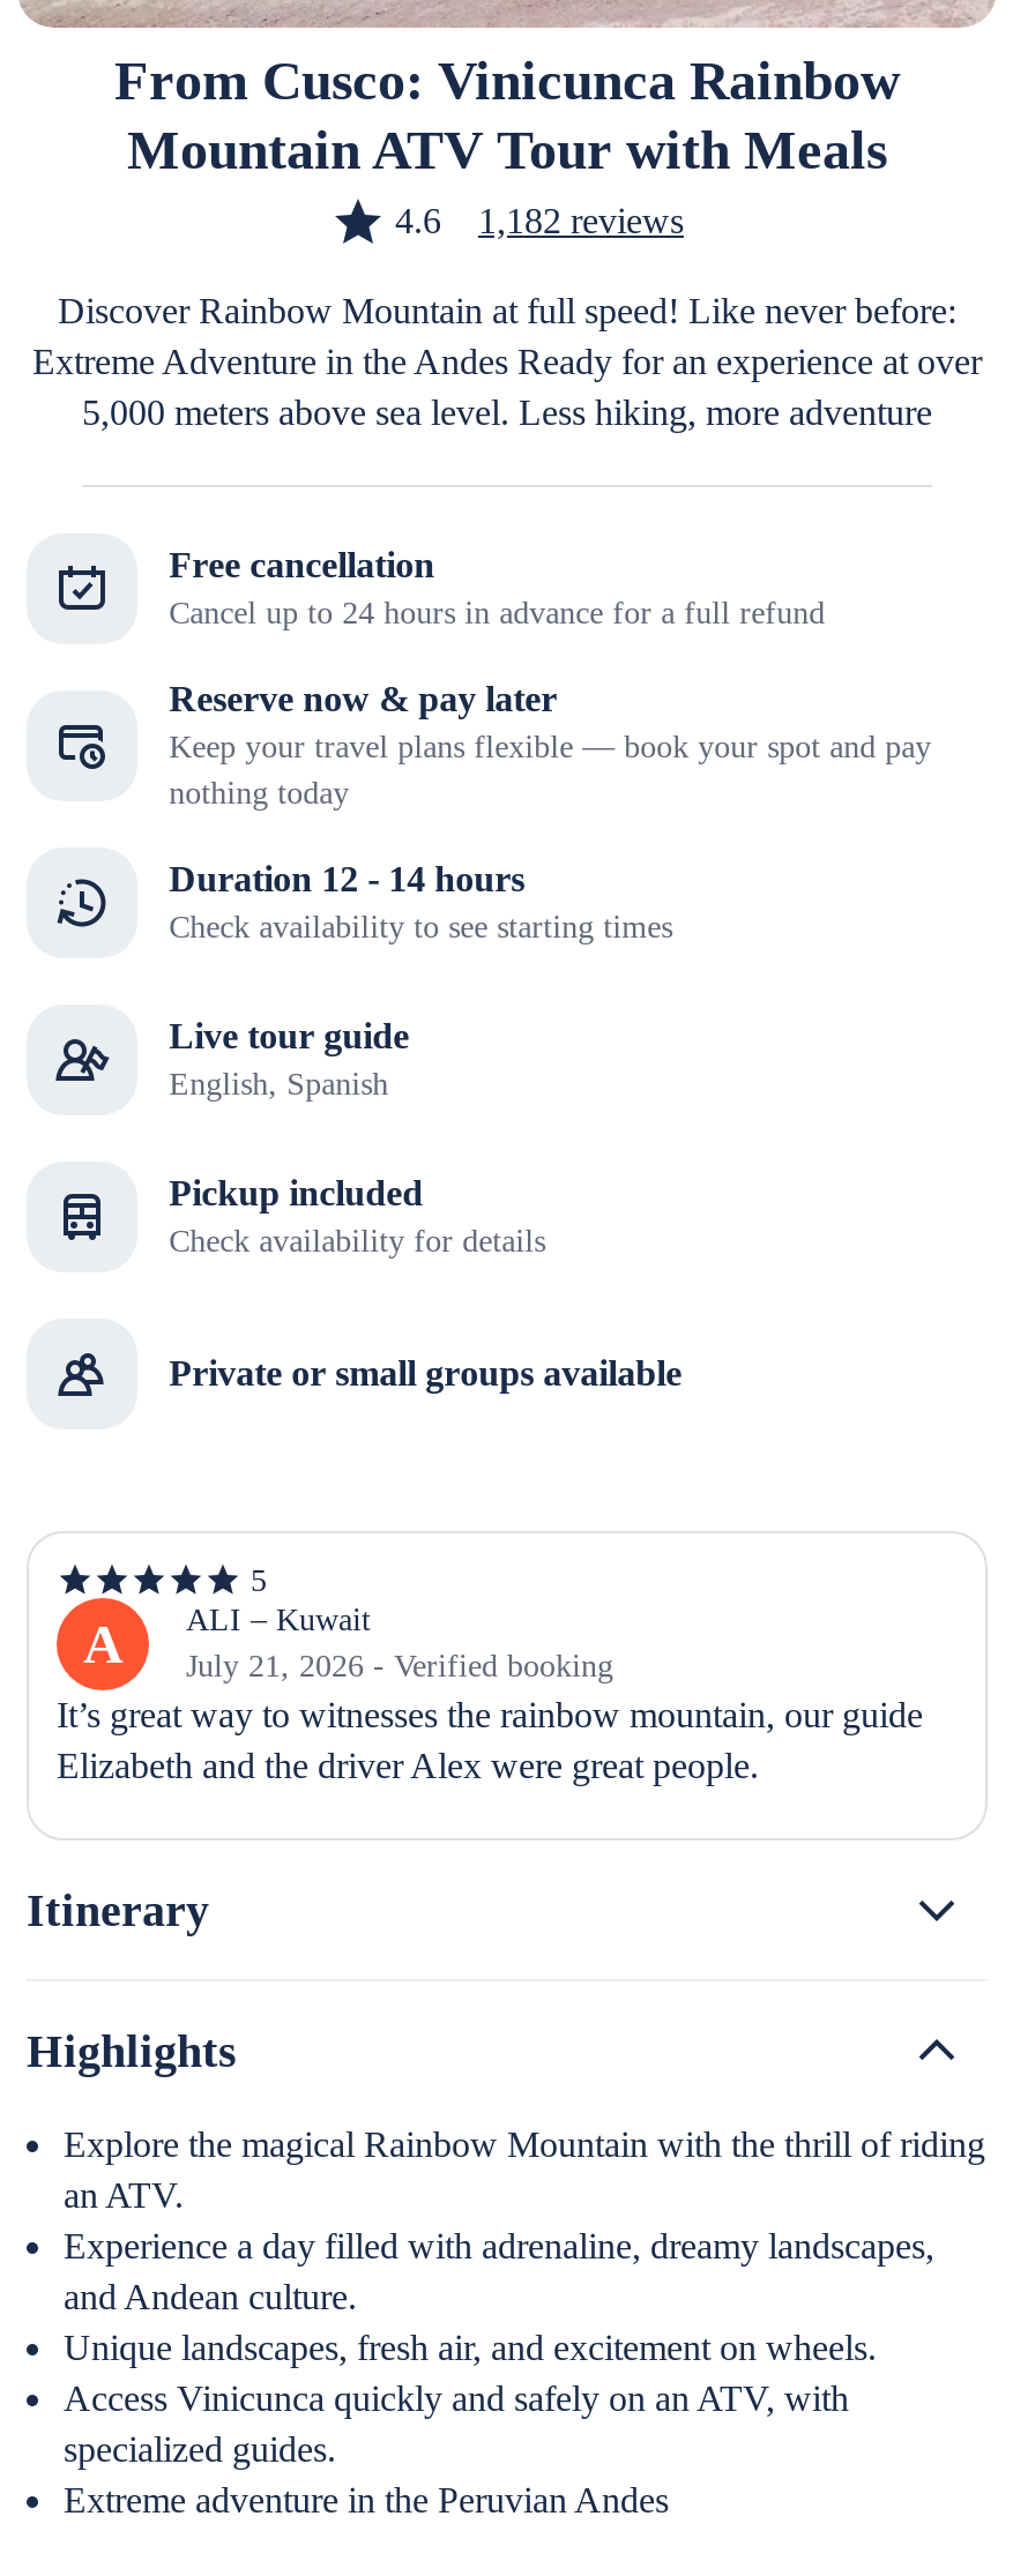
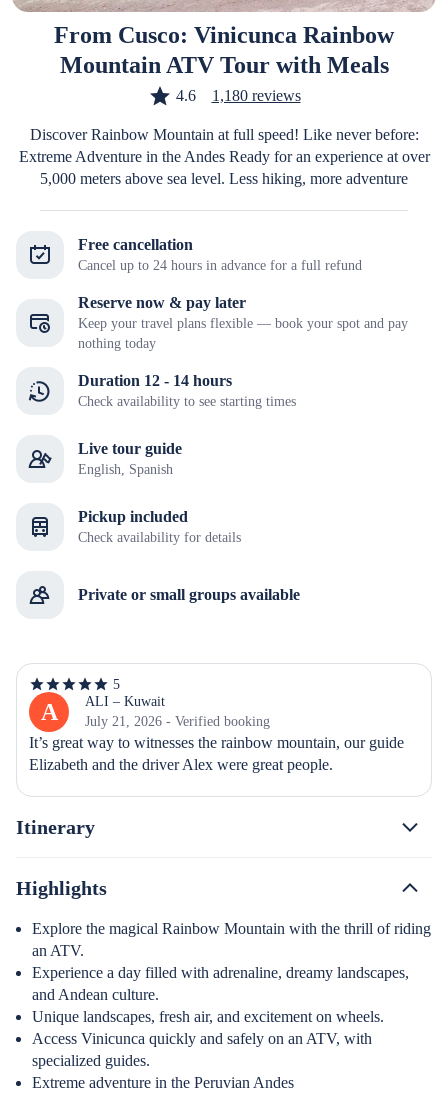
- 4.6 1,182 reviews
+ 4.6 1,180 reviews
